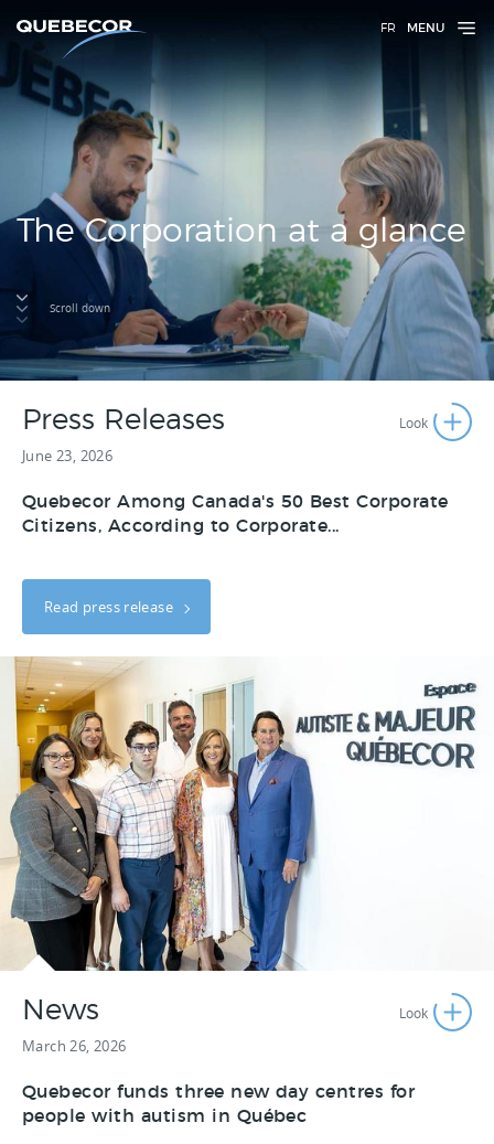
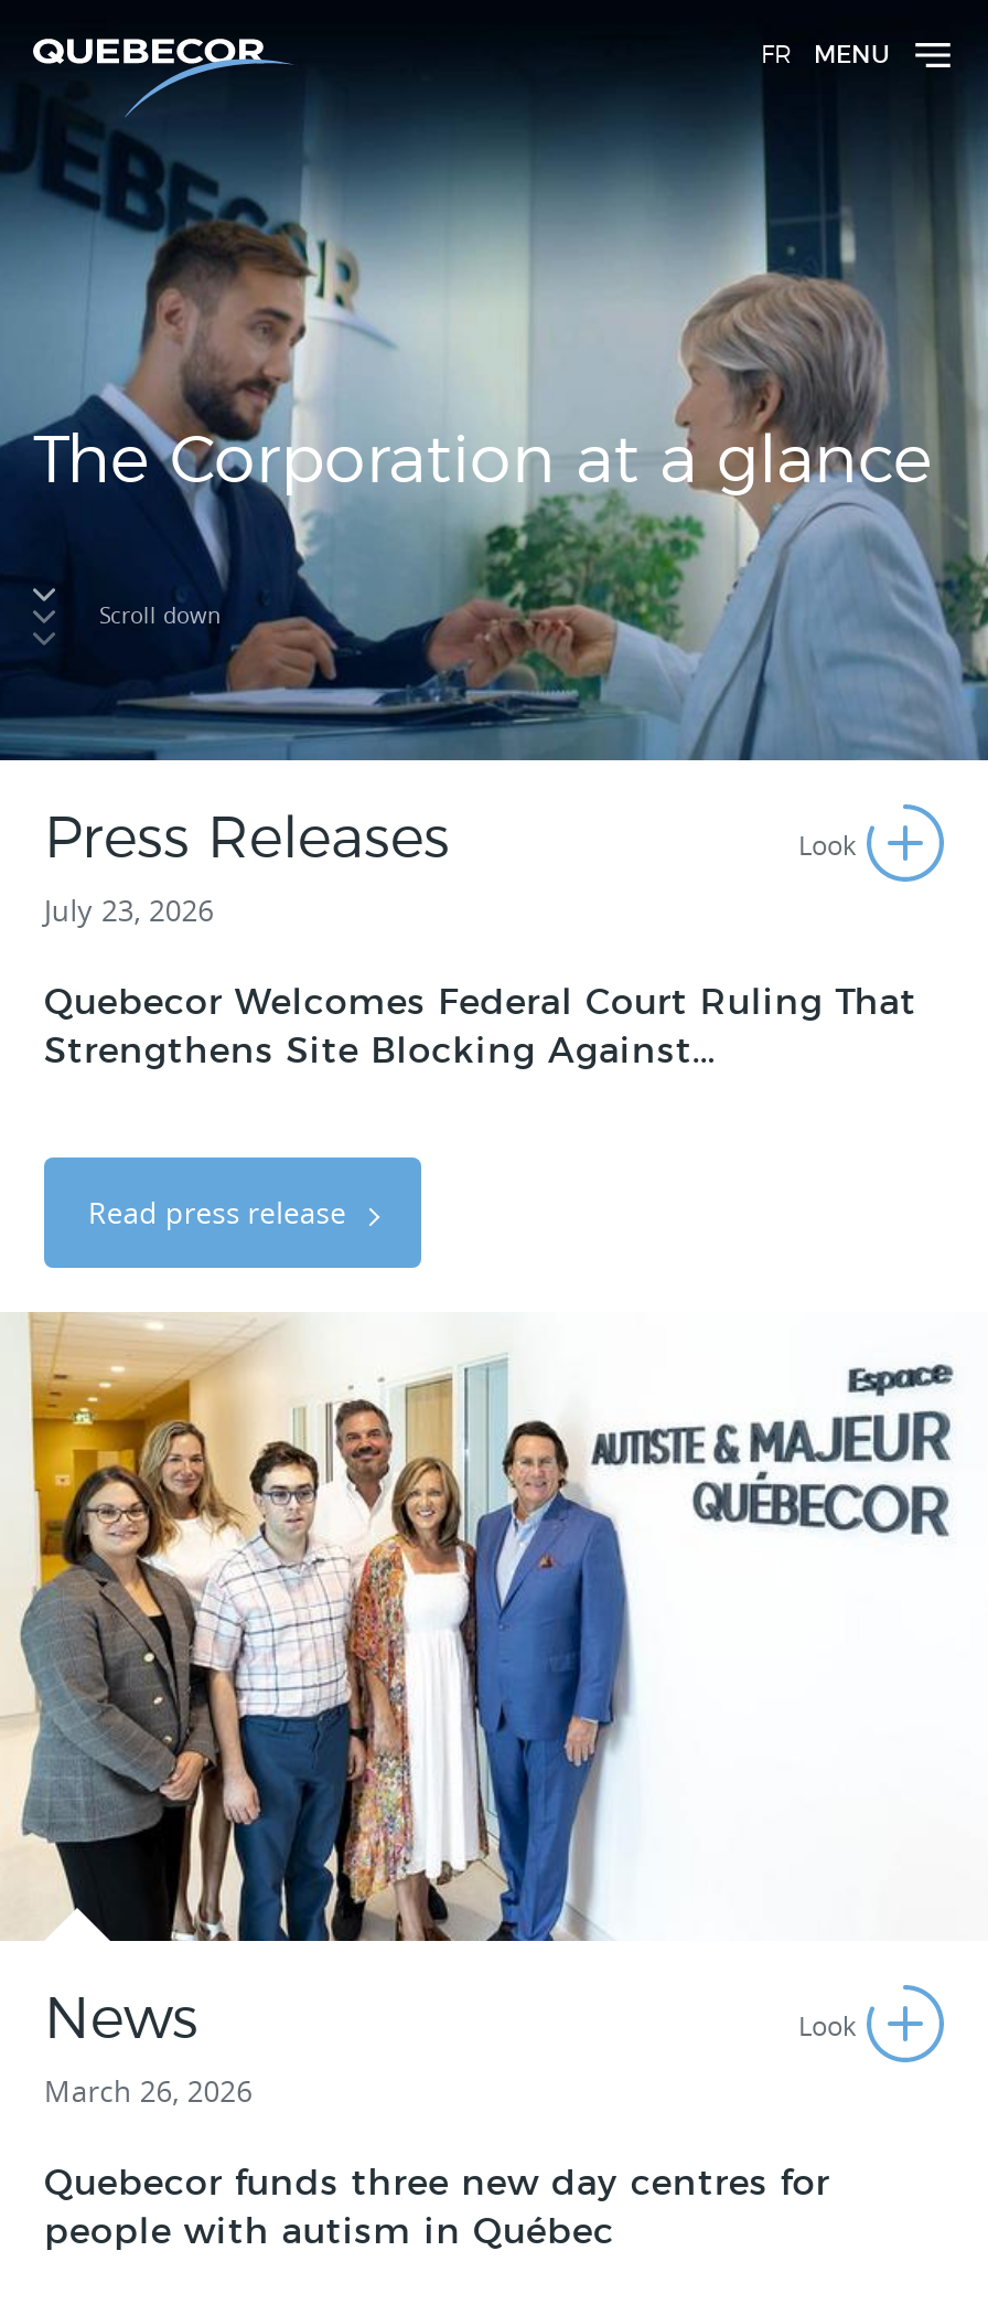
- June 23, 2026
+ July 23, 2026

- Quebecor Among Canada's 50 Best Corporate
- Citizens, According to Corporate...
+ Quebecor Welcomes Federal Court Ruling That
+ Strengthens Site Blocking Against...
